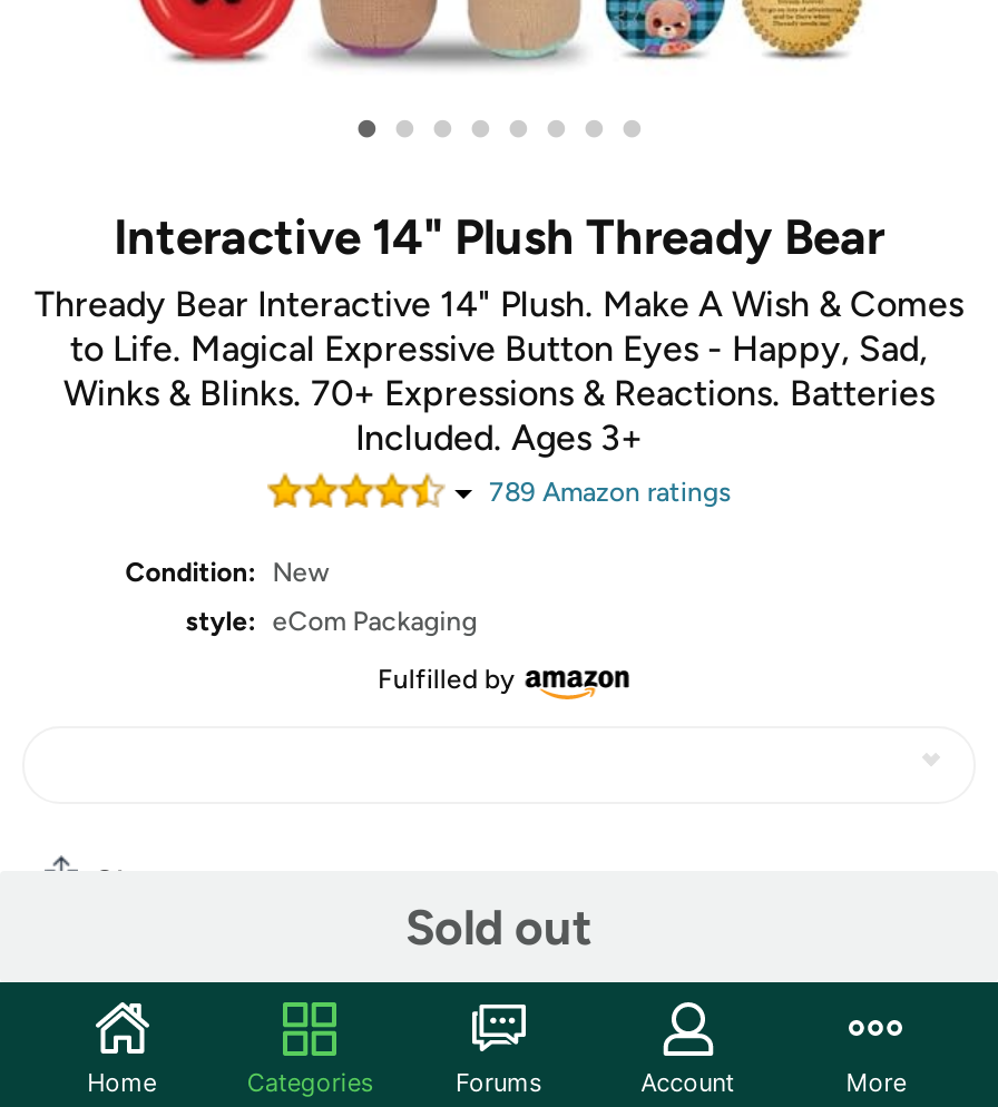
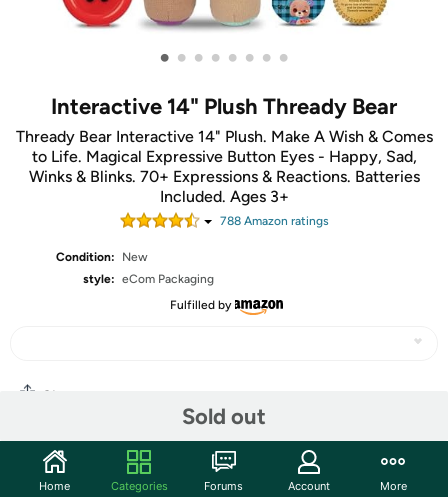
- 789 Amazon ratings
+ 788 Amazon ratings
